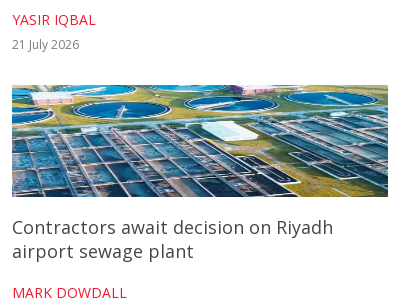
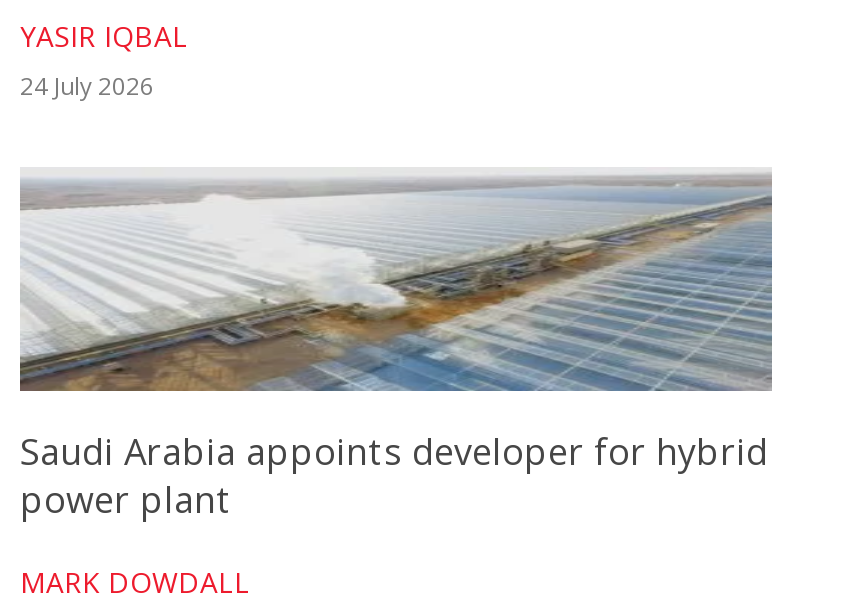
- 21 July 2026
+ 24 July 2026

- [image]
- Contractors await decision on Riyadh
- airport sewage plant
+ [image]
+ Saudi Arabia appoints developer for hybrid
+ power plant
